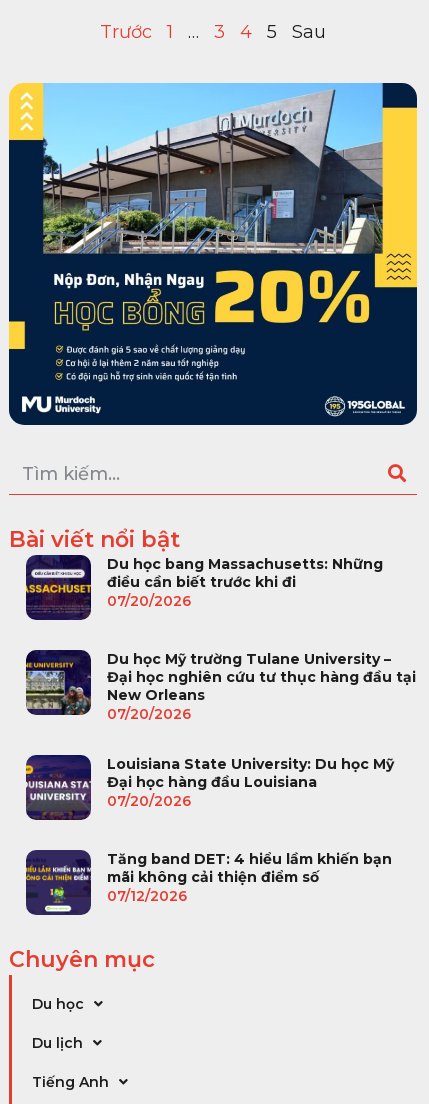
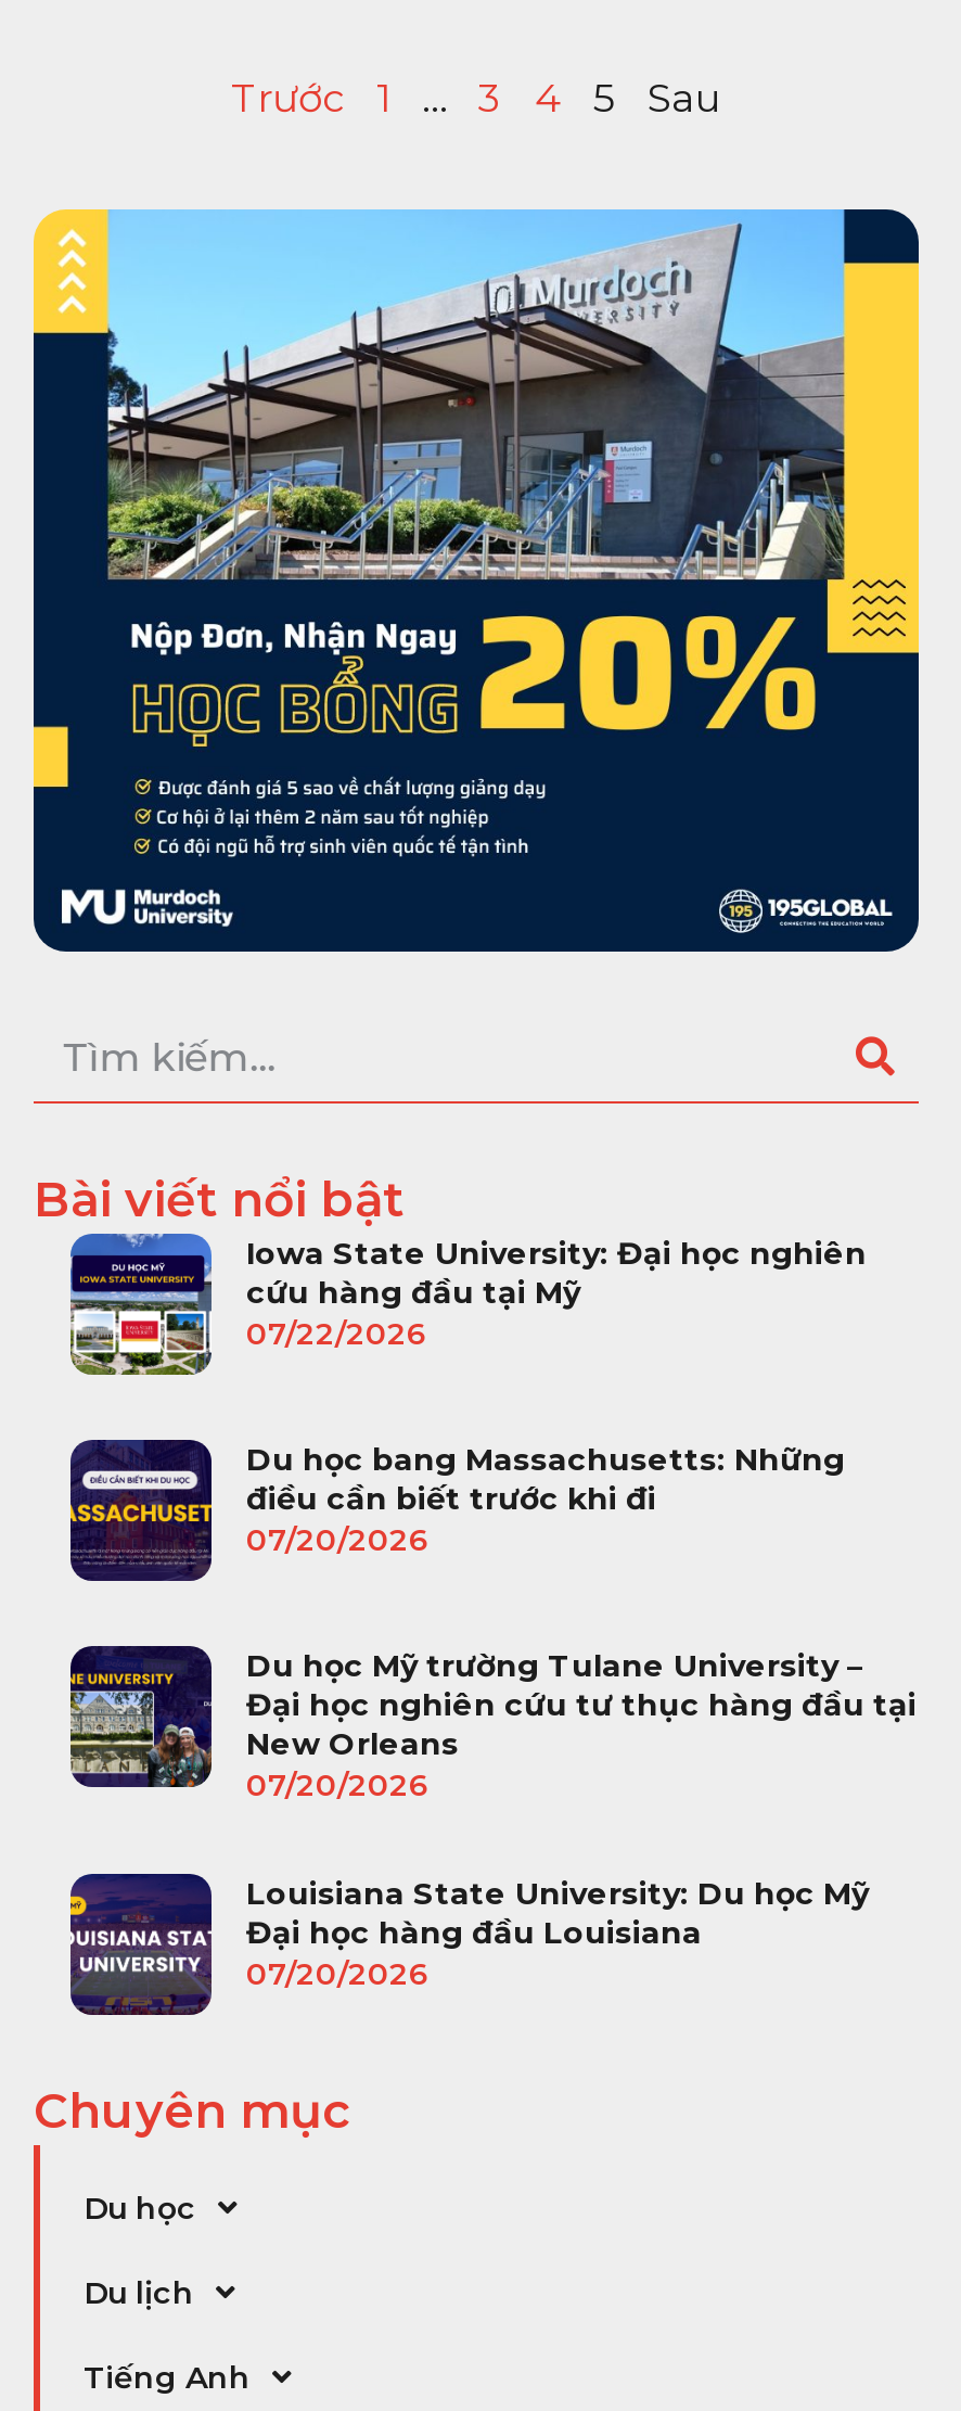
moved down: [image] | Du học bang Massachusetts: Những | điều cần biết trước khi đi | ... | Đại học hàng đầu Louisiana | 07/20/2026

+ [image]
+ Iowa State University: Đại học nghiên
+ cứu hàng đầu tại Mỹ
+ 07/22/2026

- [image]
- Tăng band DET: 4 hiểu lầm khiến bạn
- mãi không cải thiện điểm số
- 07/12/2026
